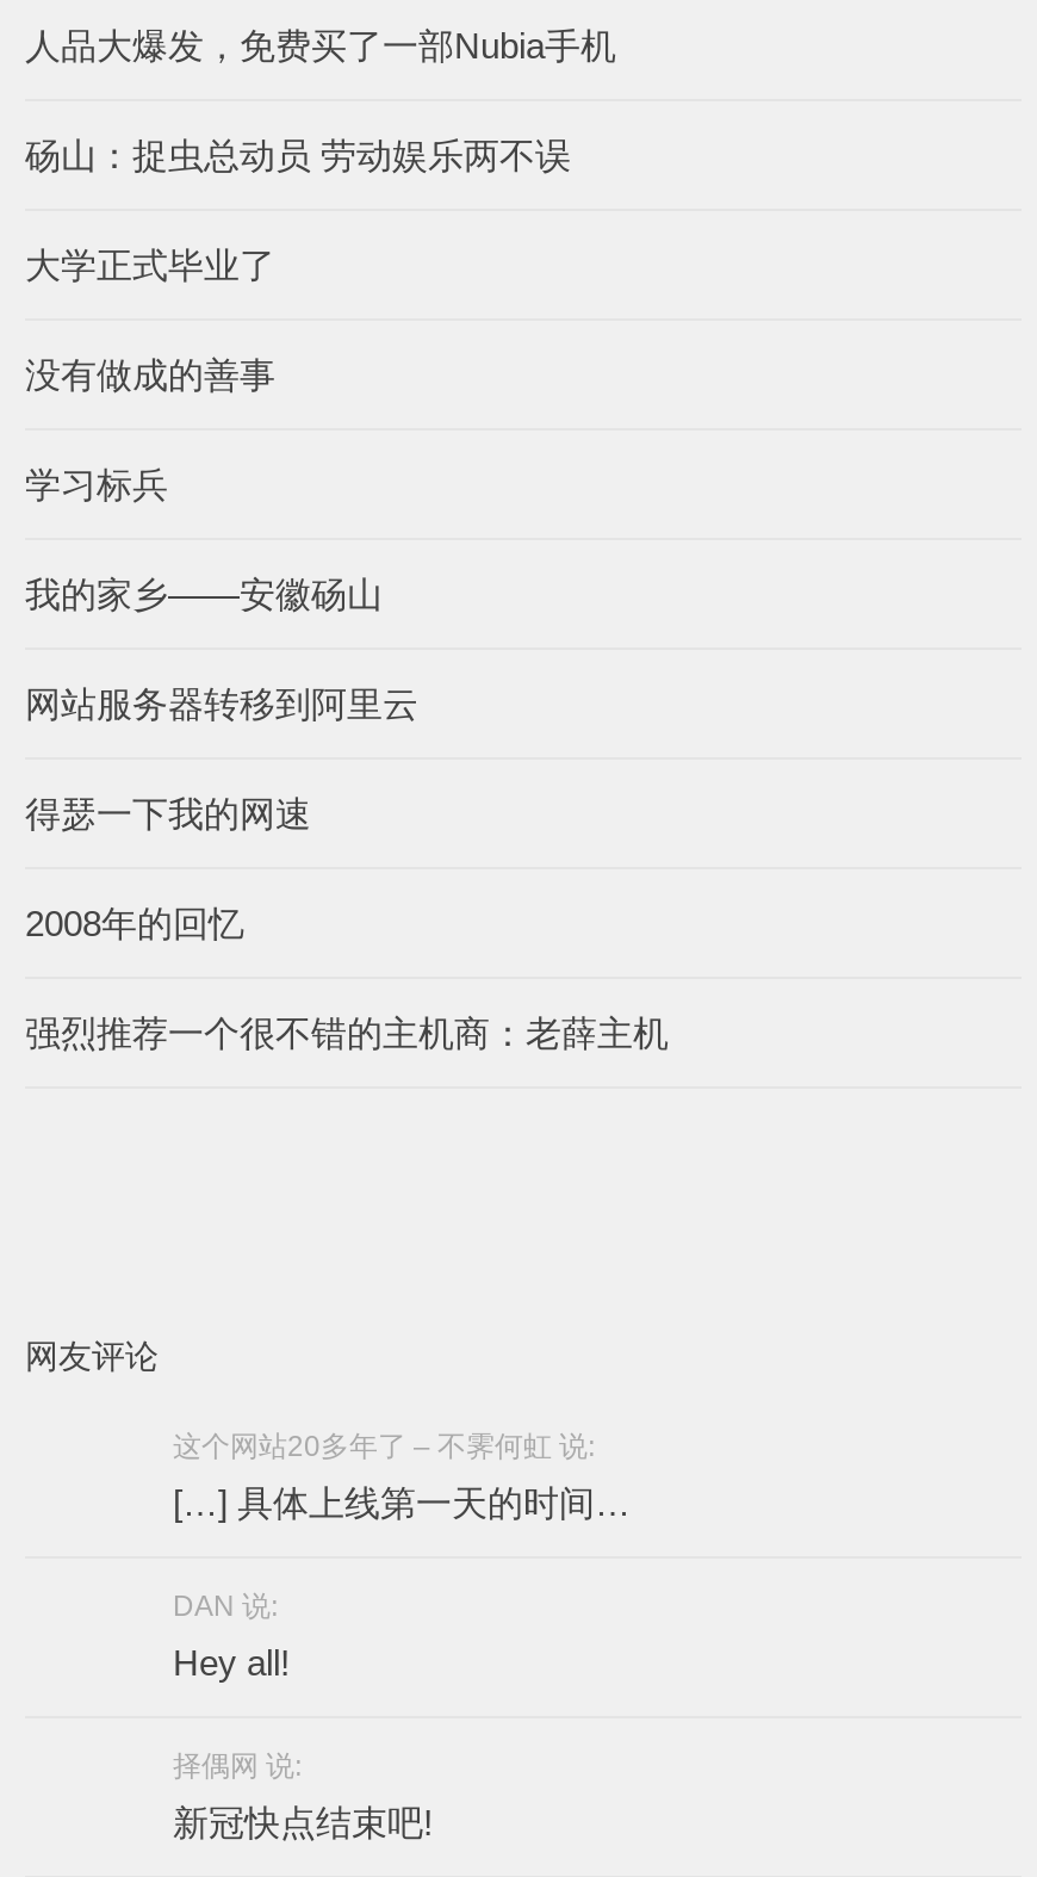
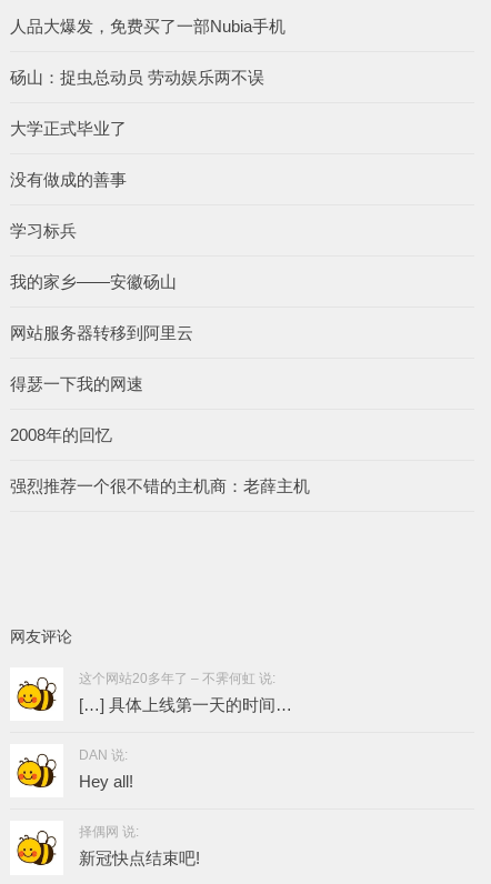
+ [image]

+ [image]

+ [image]
